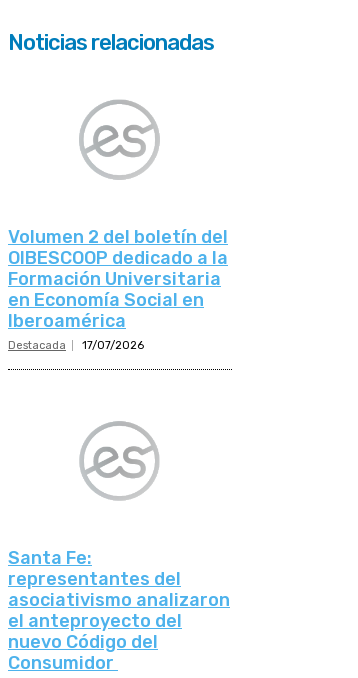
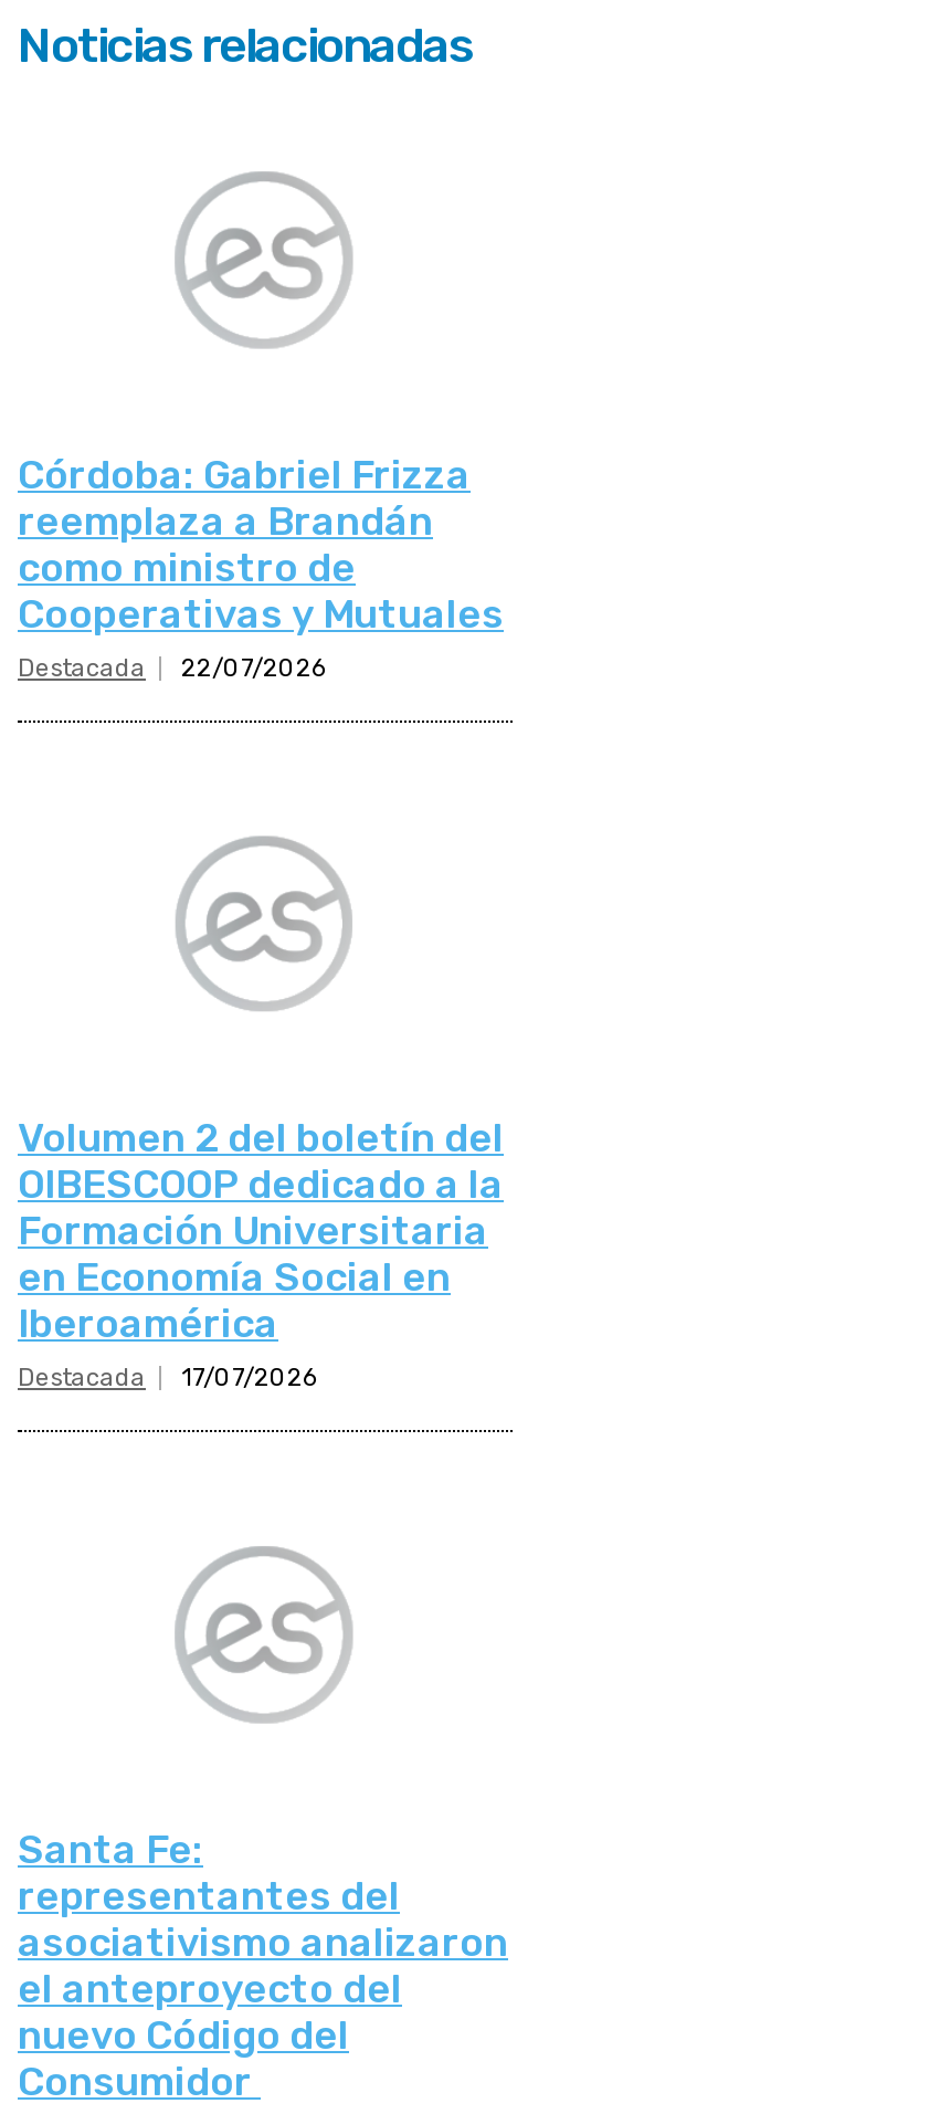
+ Córdoba: Gabriel Frizza
+ reemplaza a Brandán
+ como ministro de
+ Cooperativas y Mutuales
+ Destacada
+ 22/07/2026
